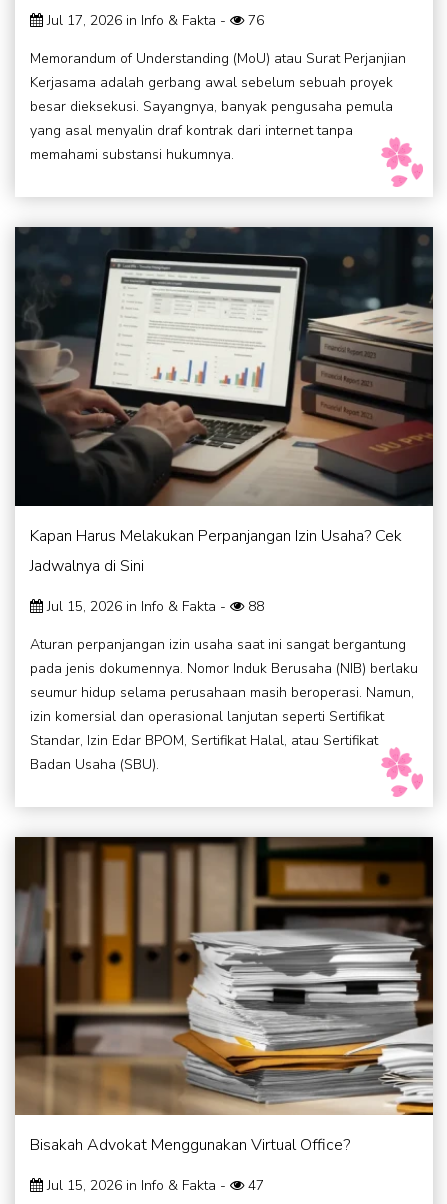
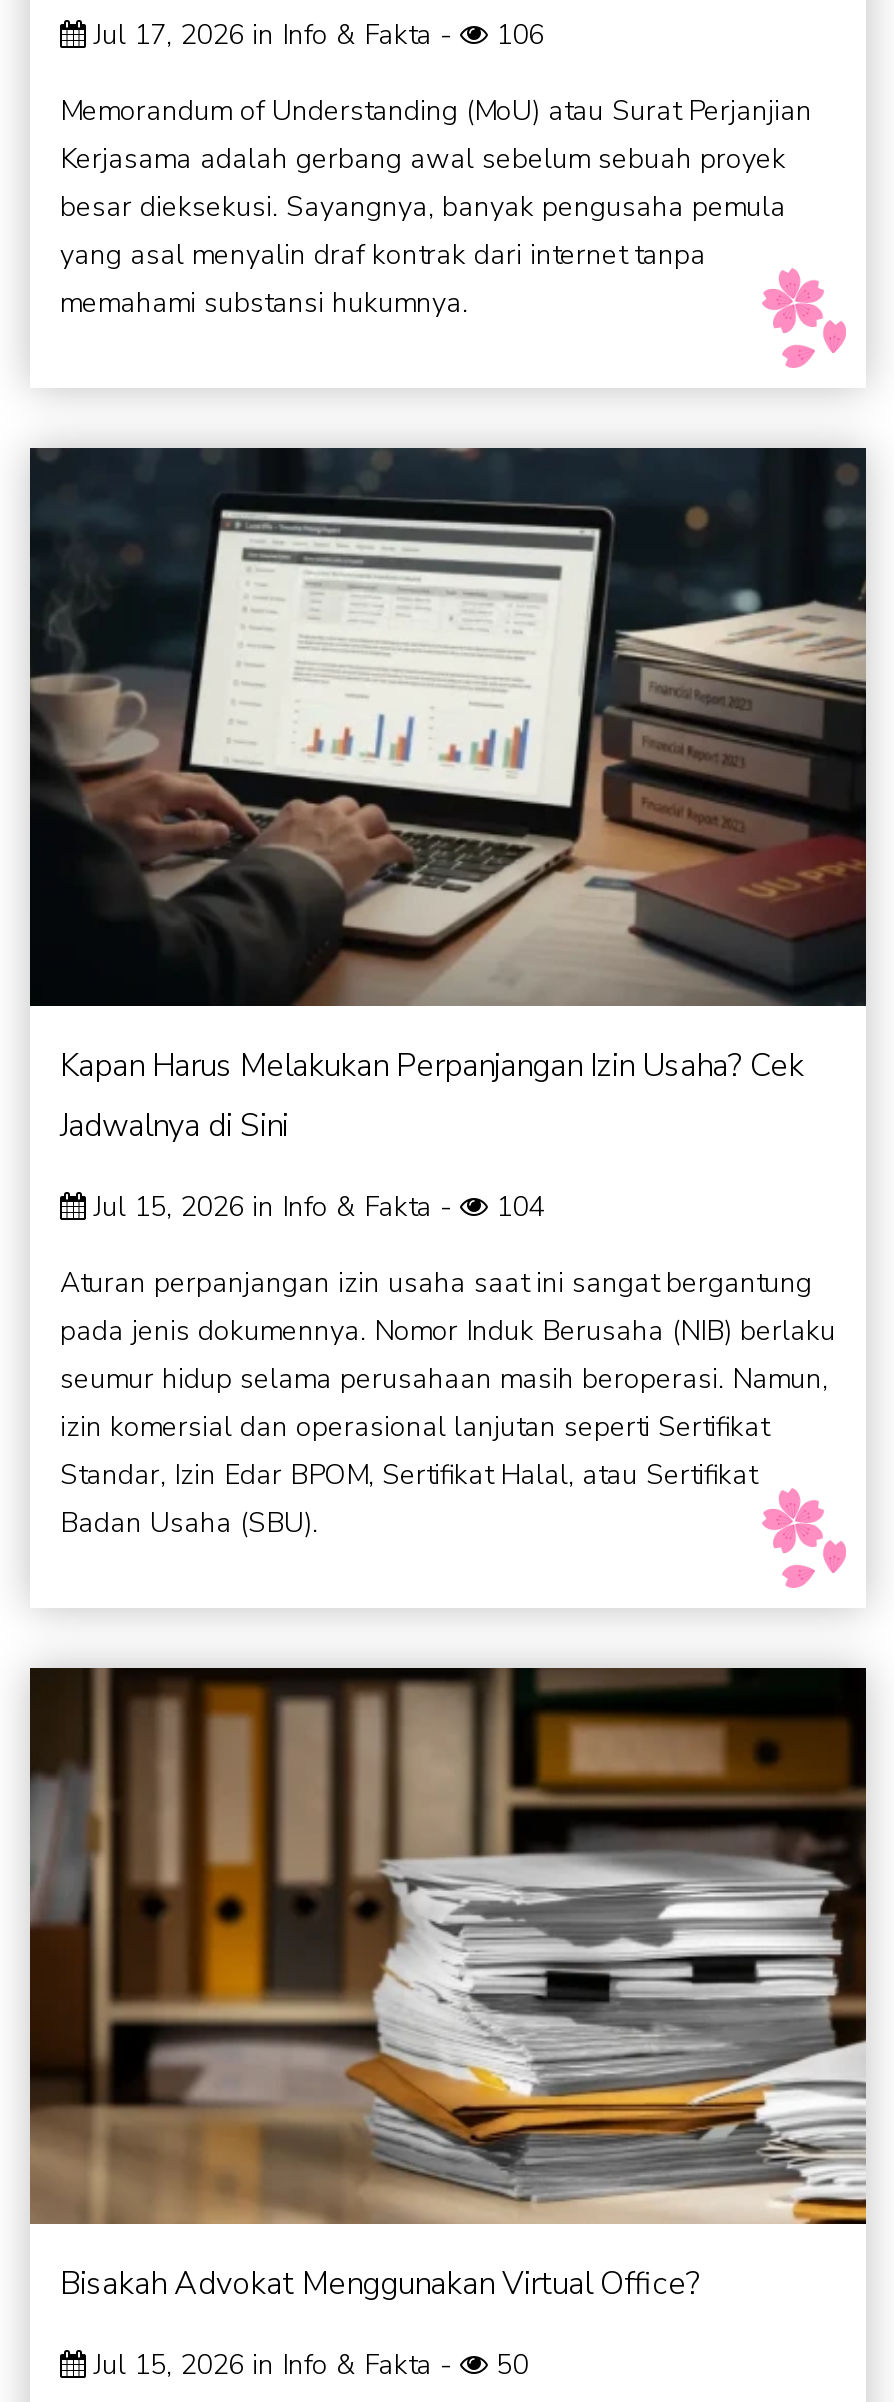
- Jul 17, 2026 in Info & Fakta - 76
+ Jul 17, 2026 in Info & Fakta - 106

- Jul 15, 2026 in Info & Fakta - 88
+ Jul 15, 2026 in Info & Fakta - 104

- Jul 15, 2026 in Info & Fakta - 47
+ Jul 15, 2026 in Info & Fakta - 50
